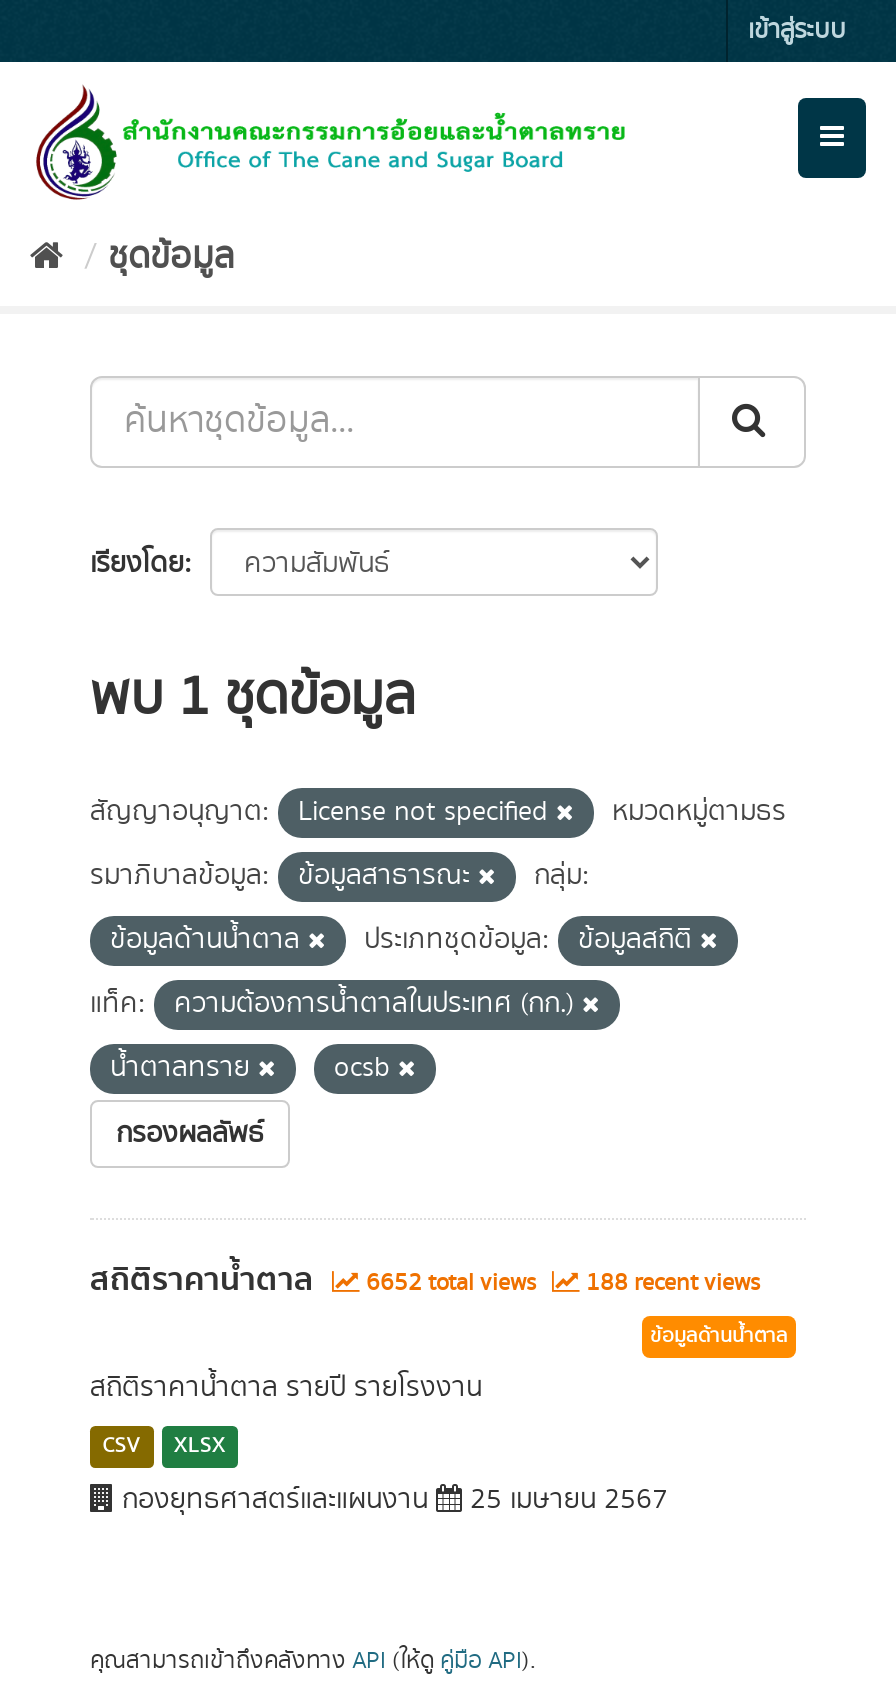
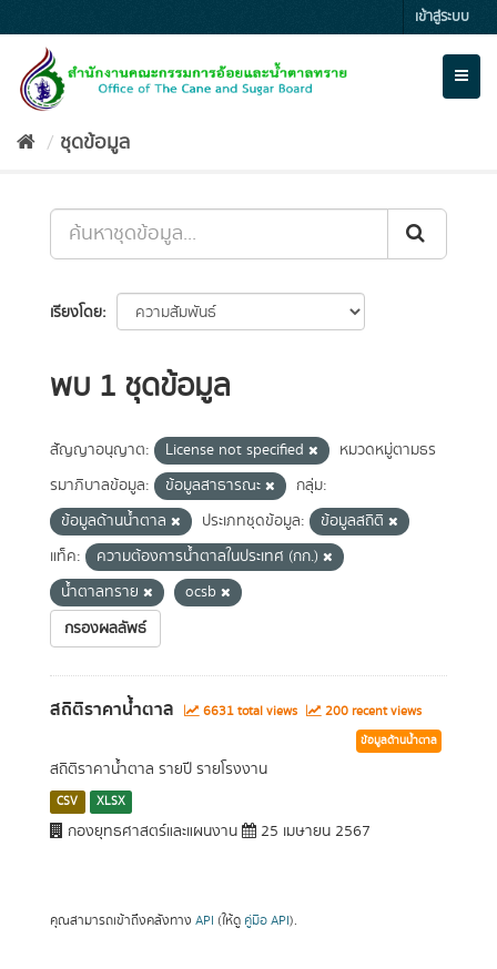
- 6652 total views
+ 6631 total views

- 188 recent views
+ 200 recent views
